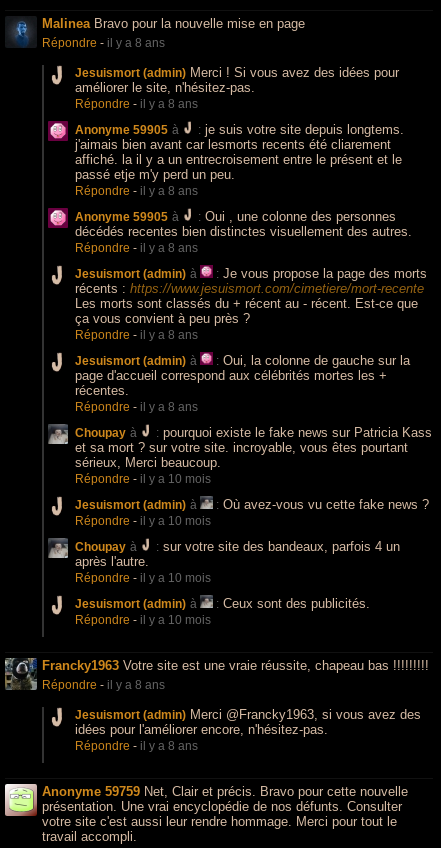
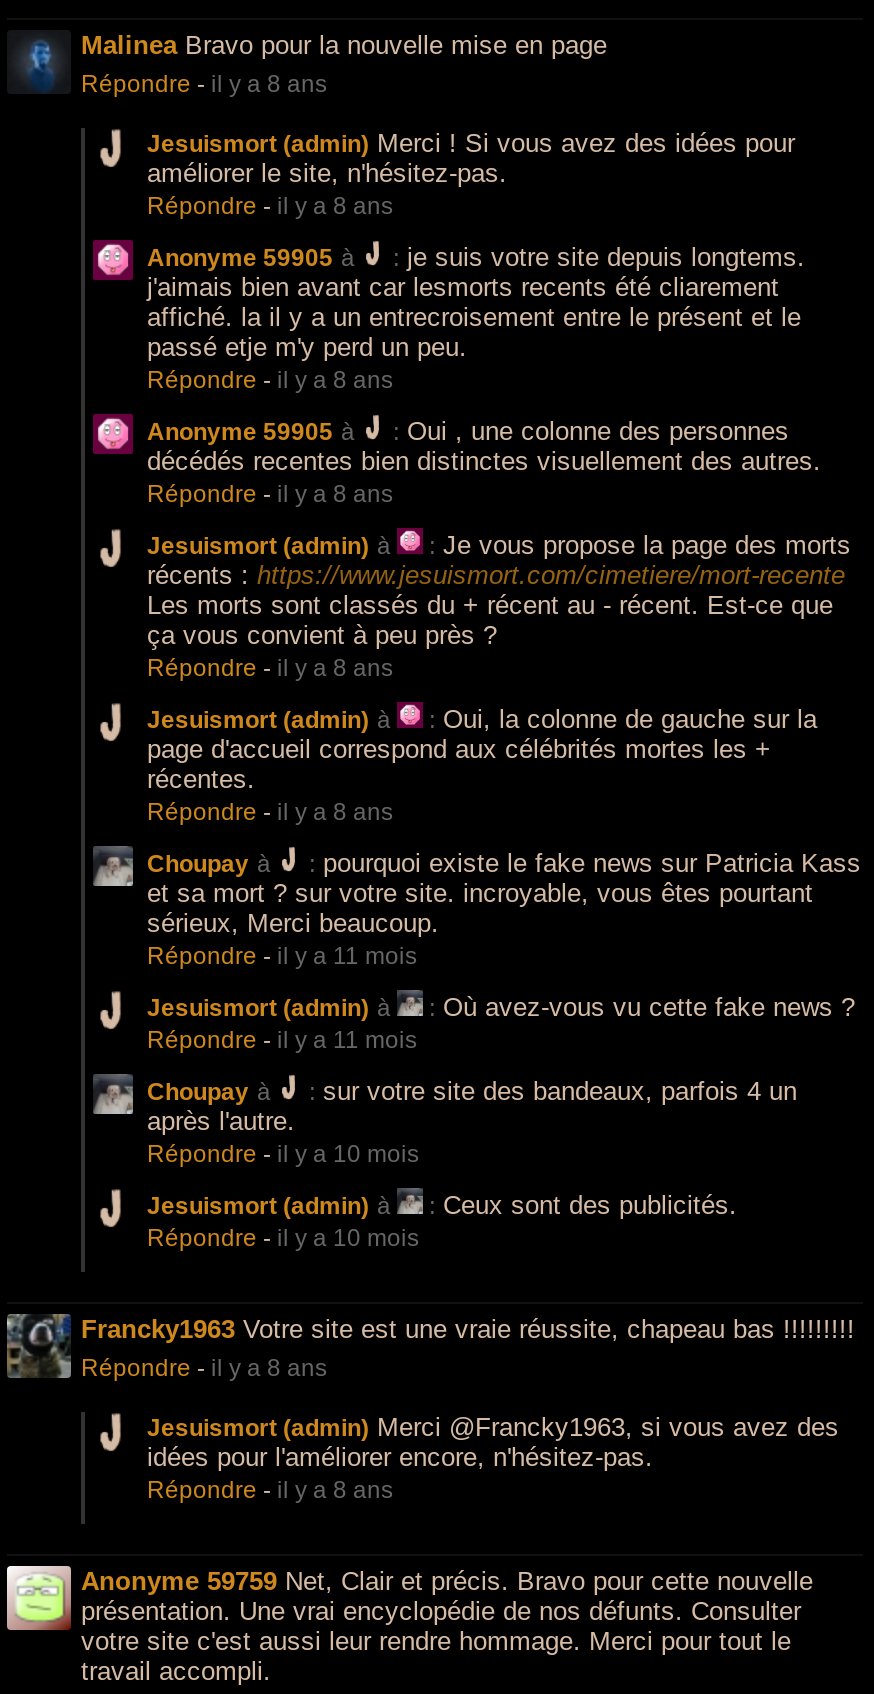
- Répondre - il y a 10 mois
+ Répondre - il y a 11 mois

- Répondre - il y a 10 mois
+ Répondre - il y a 11 mois
